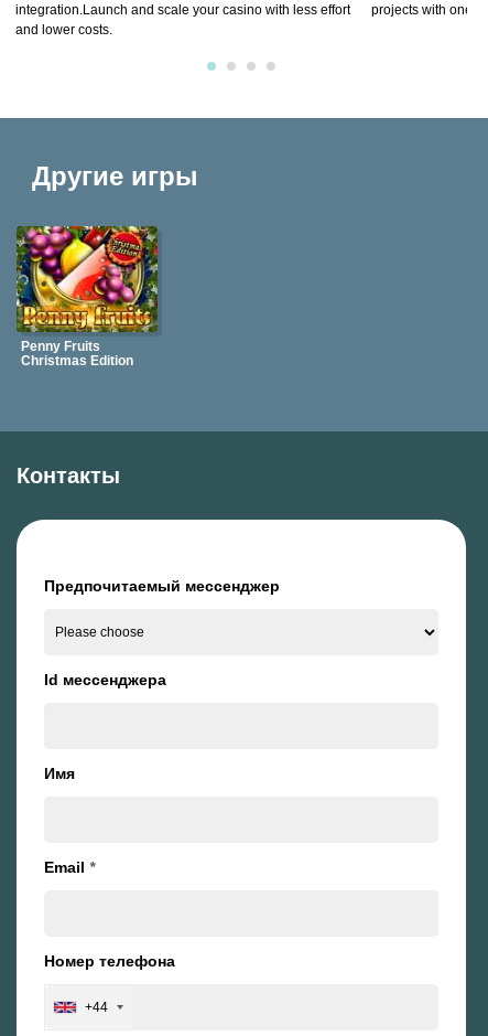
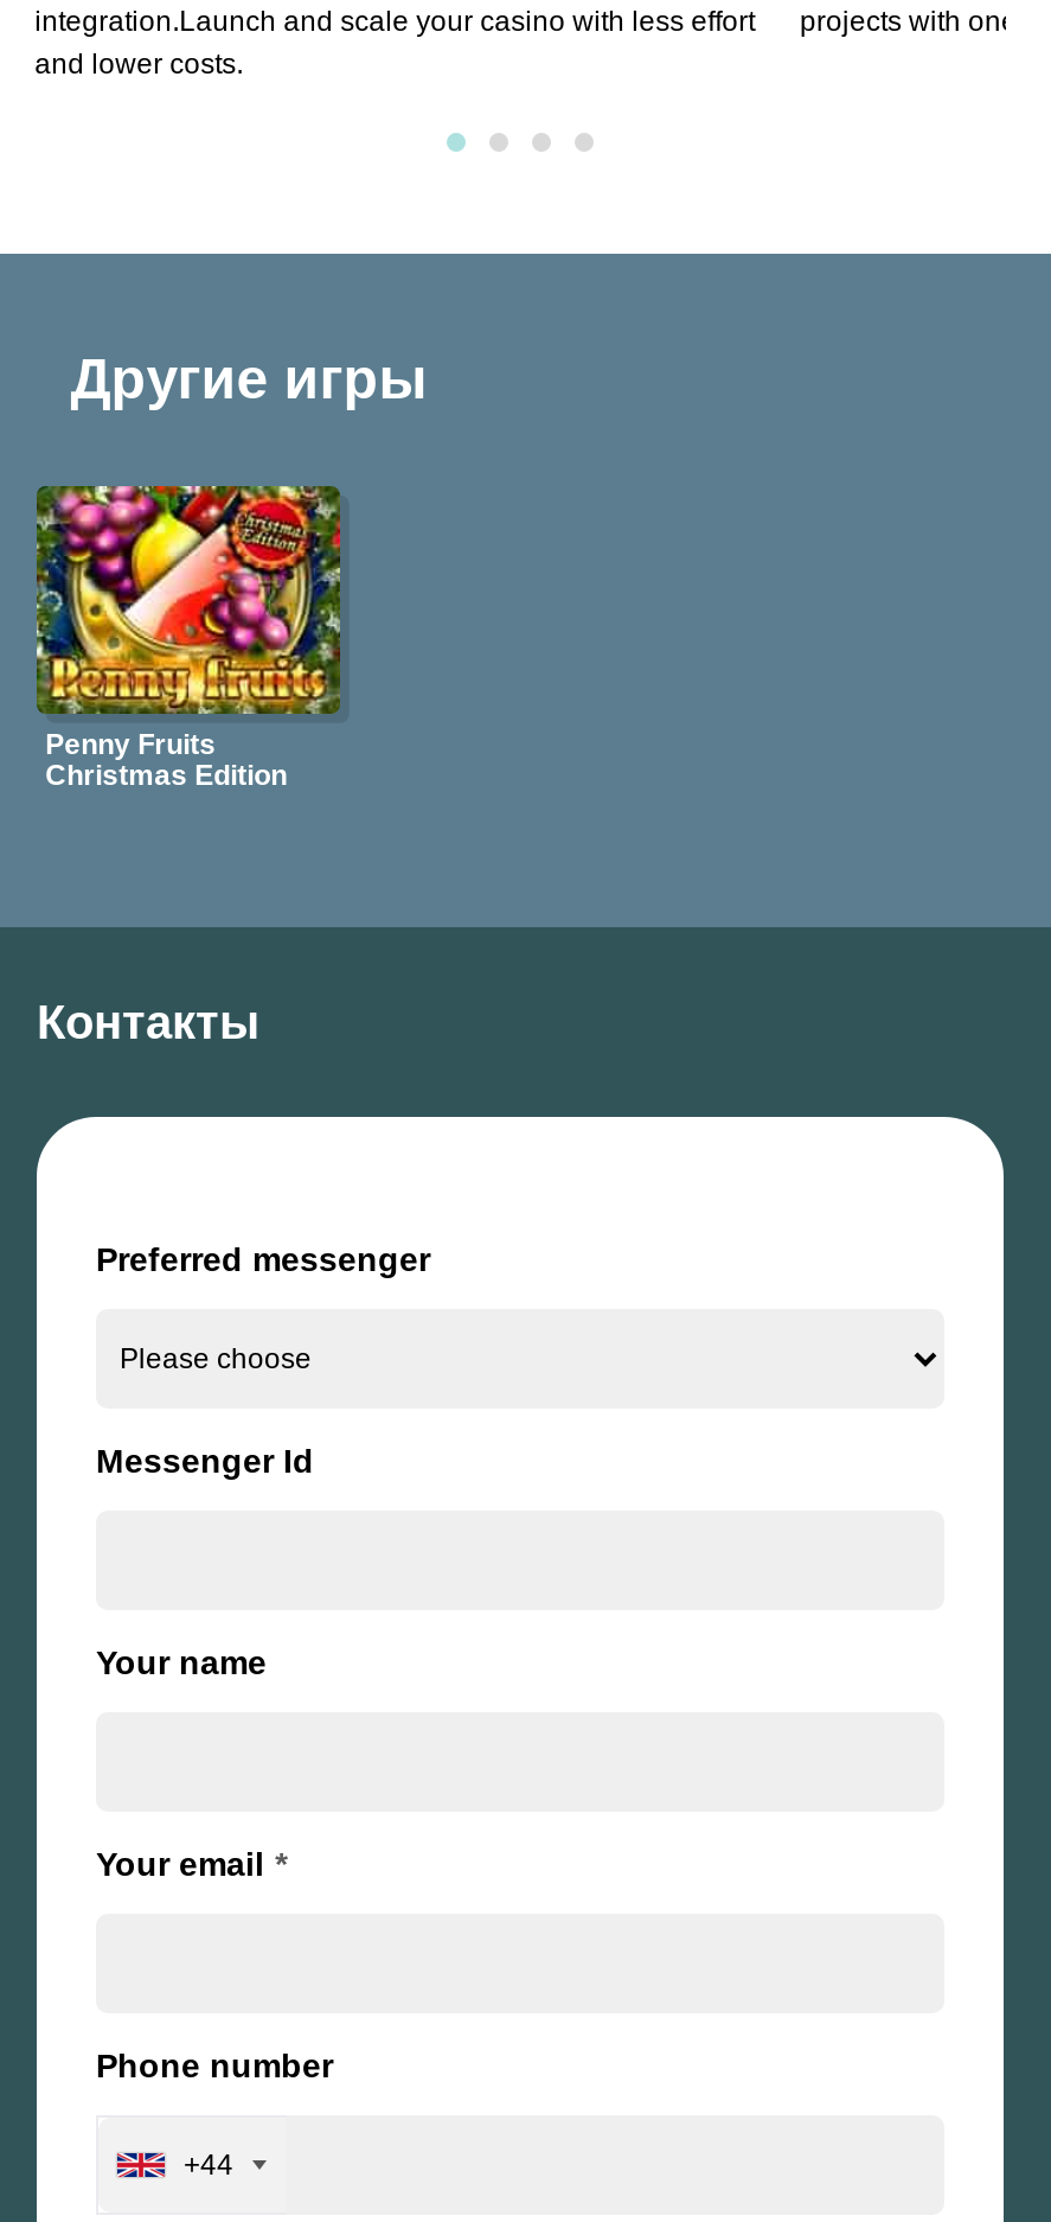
- Предпочитаемый мессенджер
+ Preferred messenger

- Id мессенджера
+ Messenger Id

- Имя
+ Your name

- Email *
+ Your email *

- Номер телефона
+ Phone number
